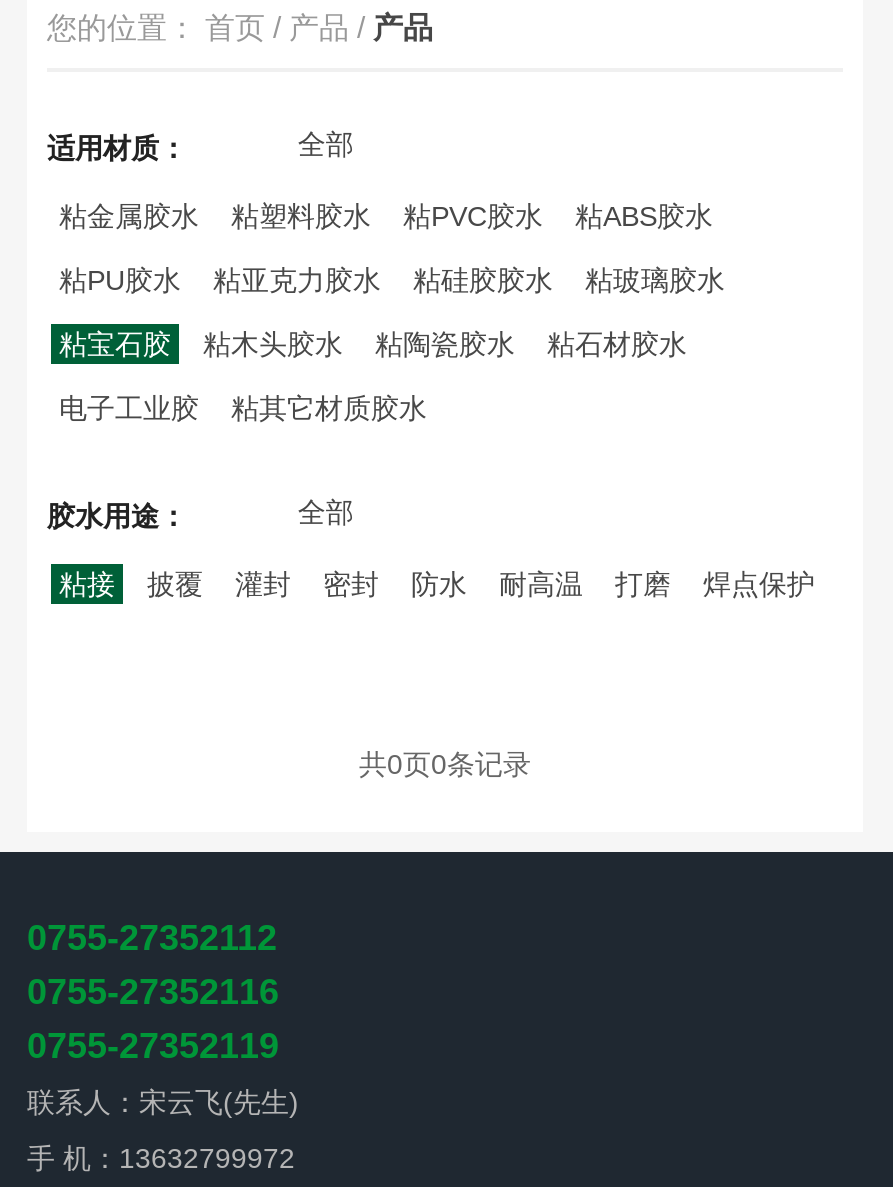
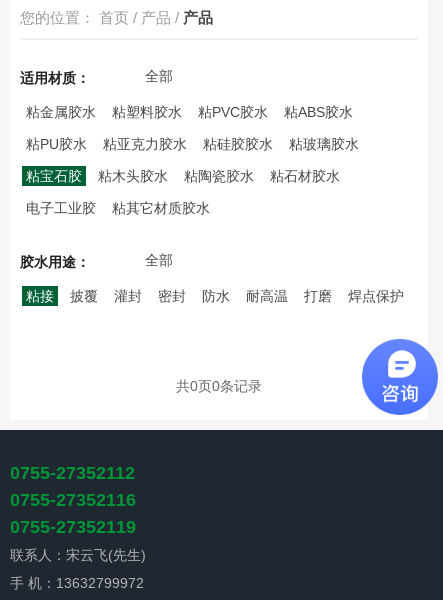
+ [image]
